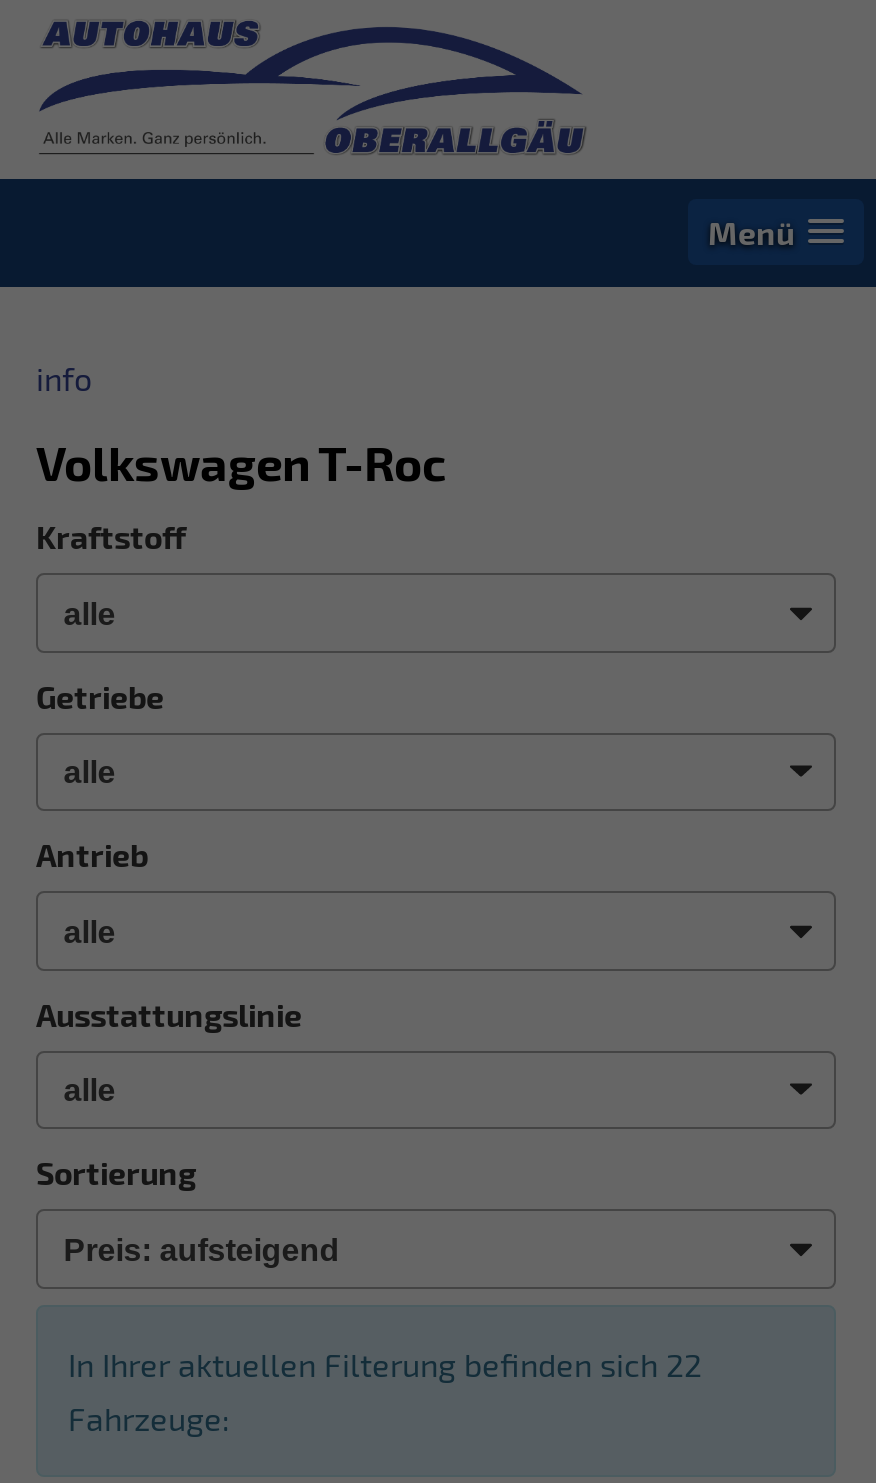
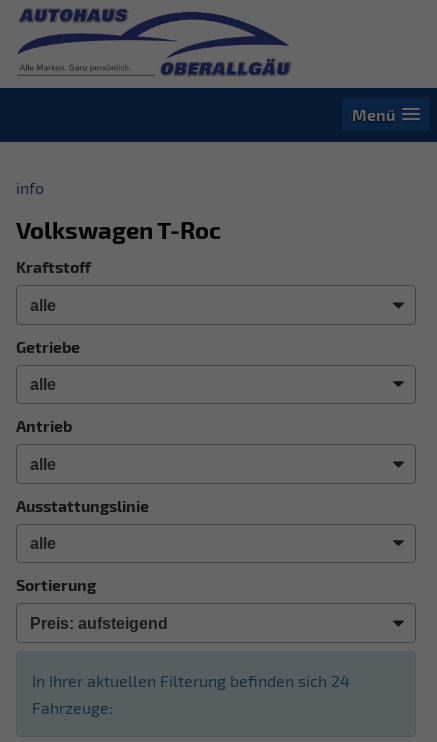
- In Ihrer aktuellen Filterung befinden sich 22
+ In Ihrer aktuellen Filterung befinden sich 24
